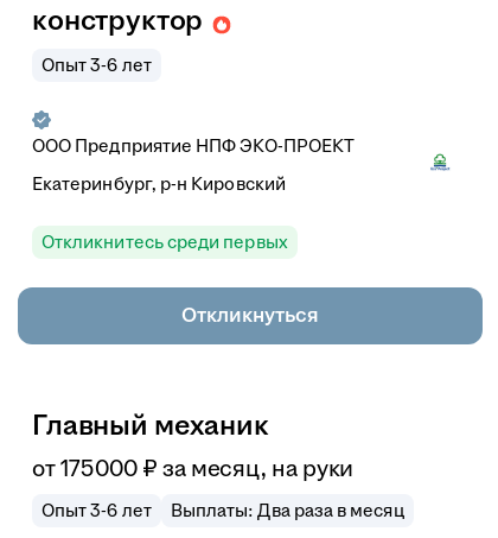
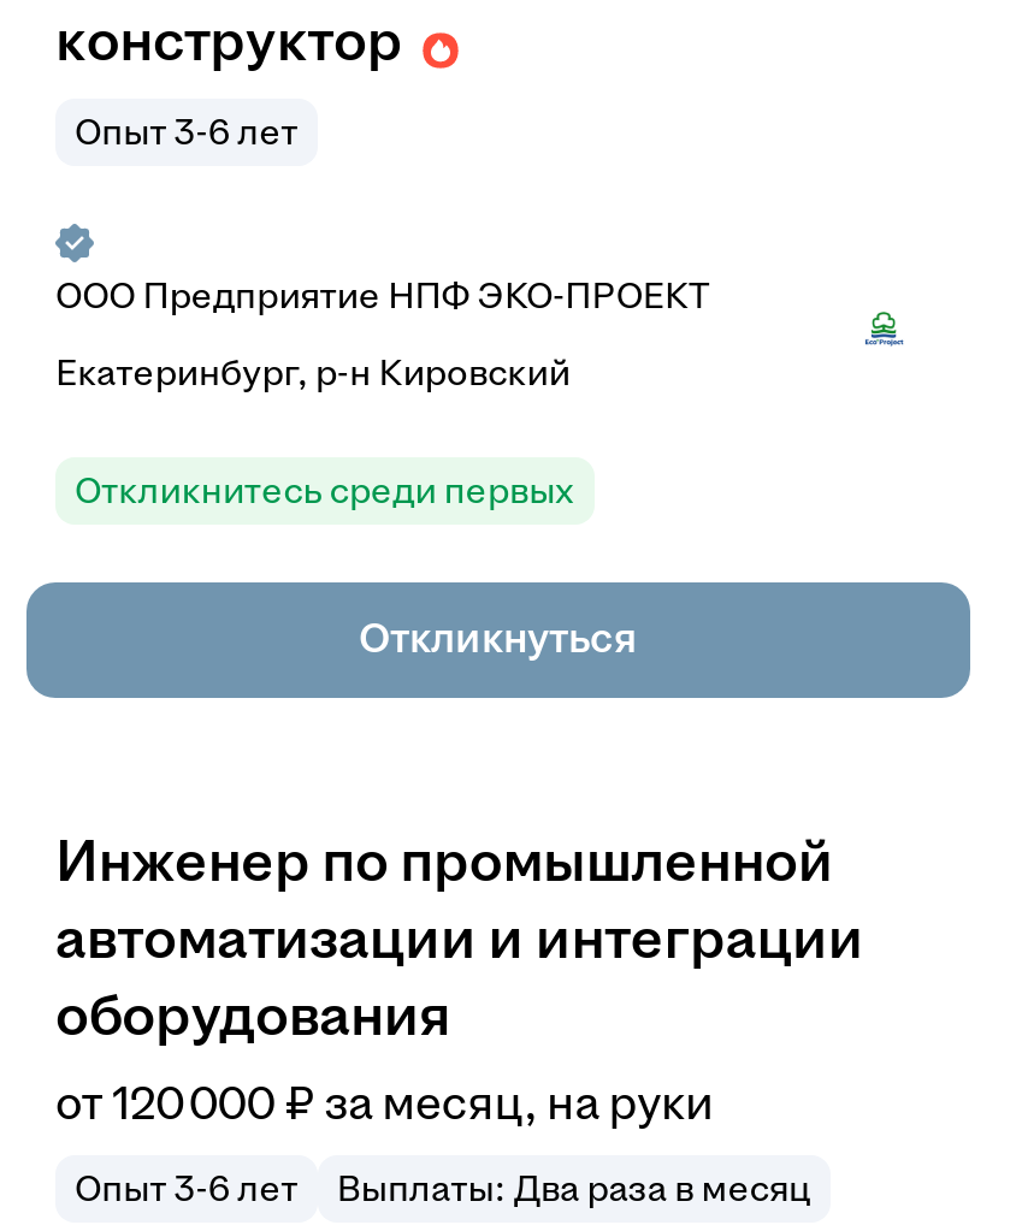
- Главный механик
+ Инженер по промышленной
+ автоматизации и интеграции
+ оборудования

- от 175 000 ₽ за месяц, на руки
+ от 120 000 ₽ за месяц, на руки
